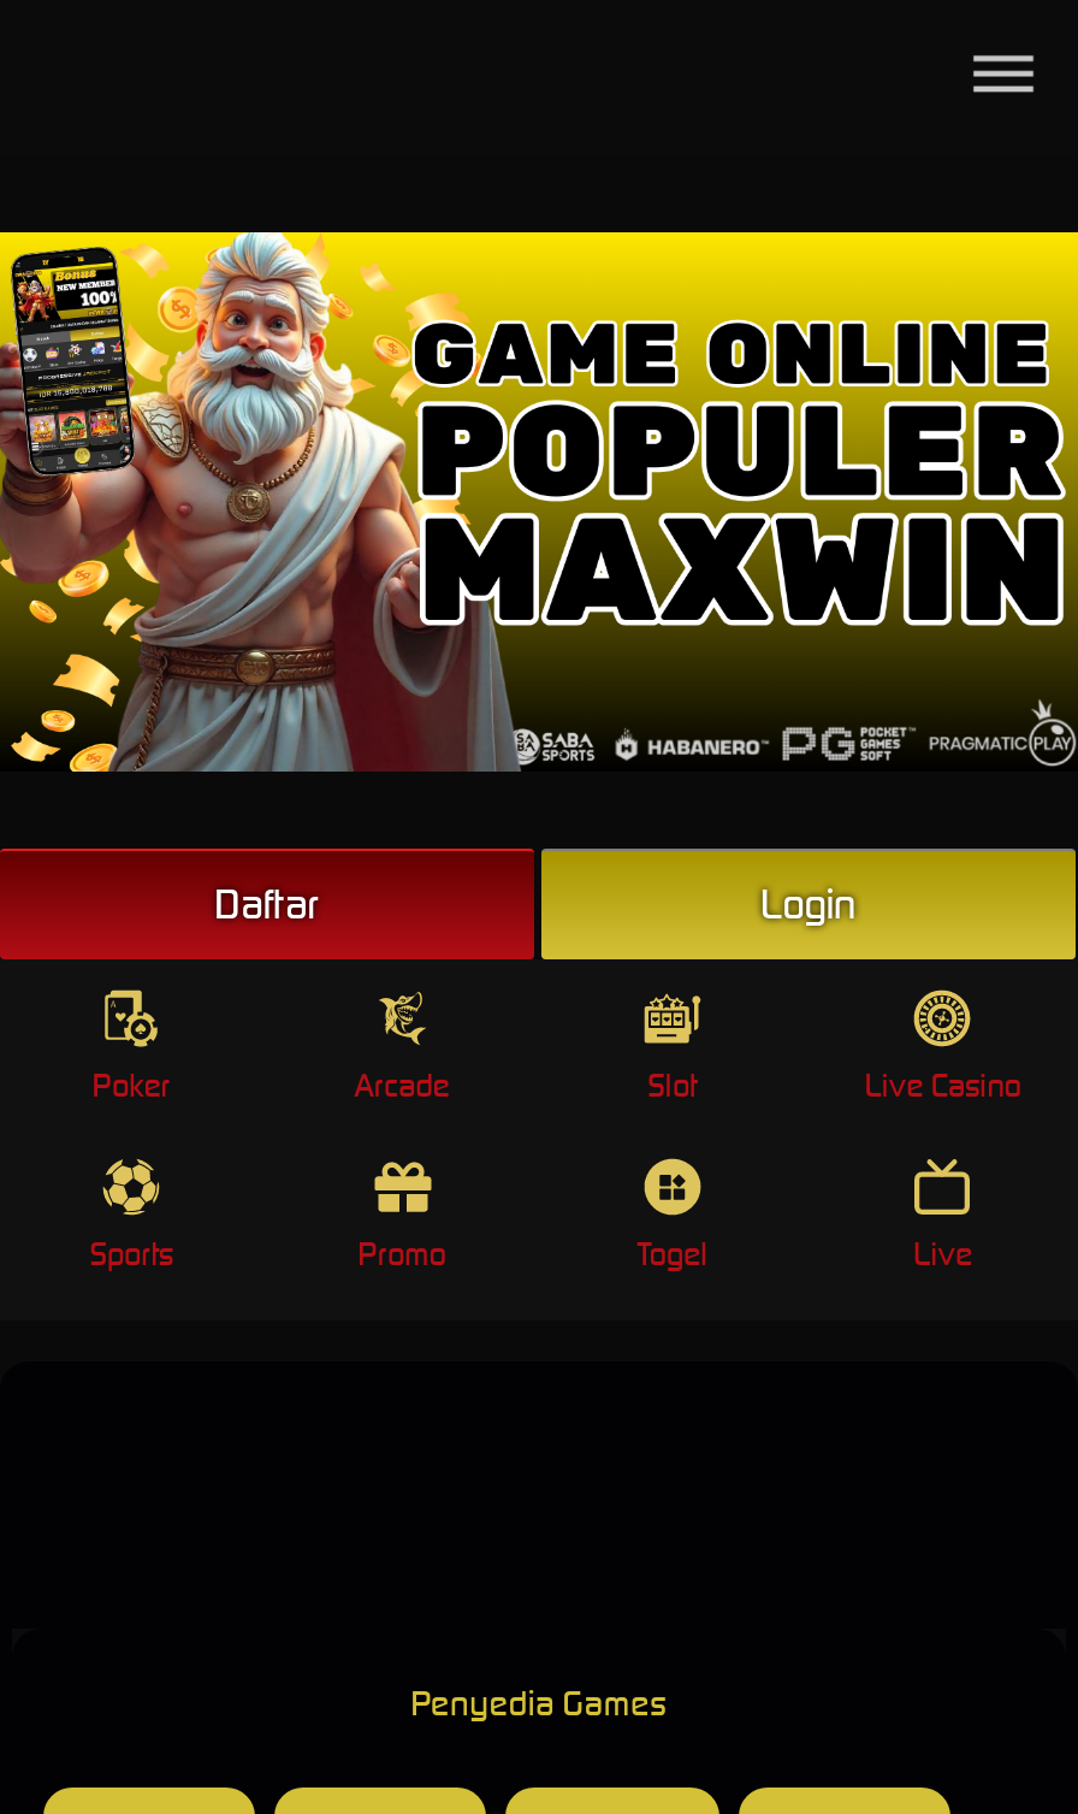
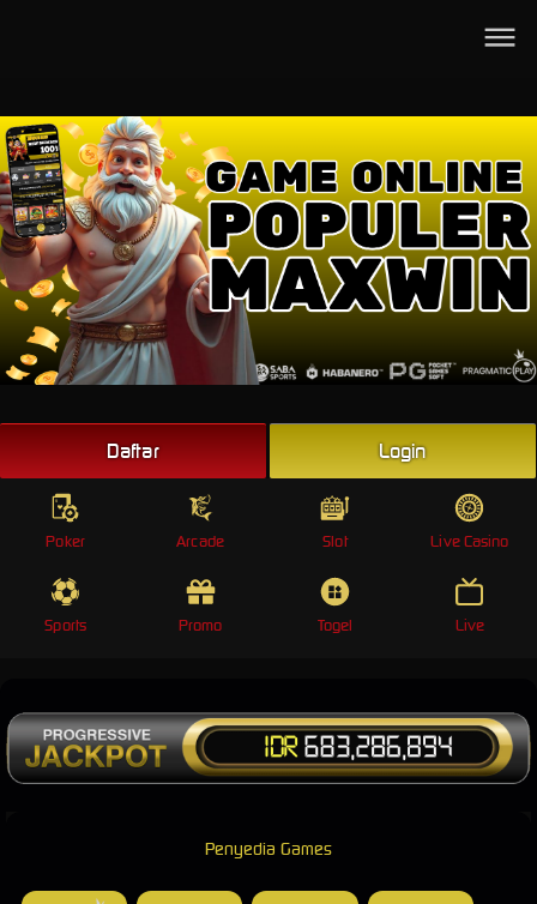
+ [image]
